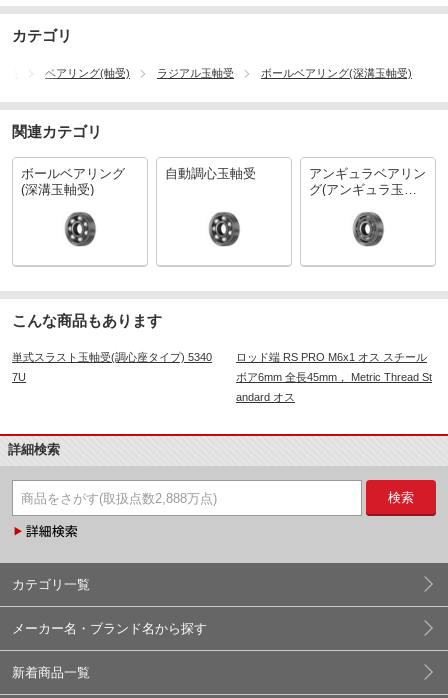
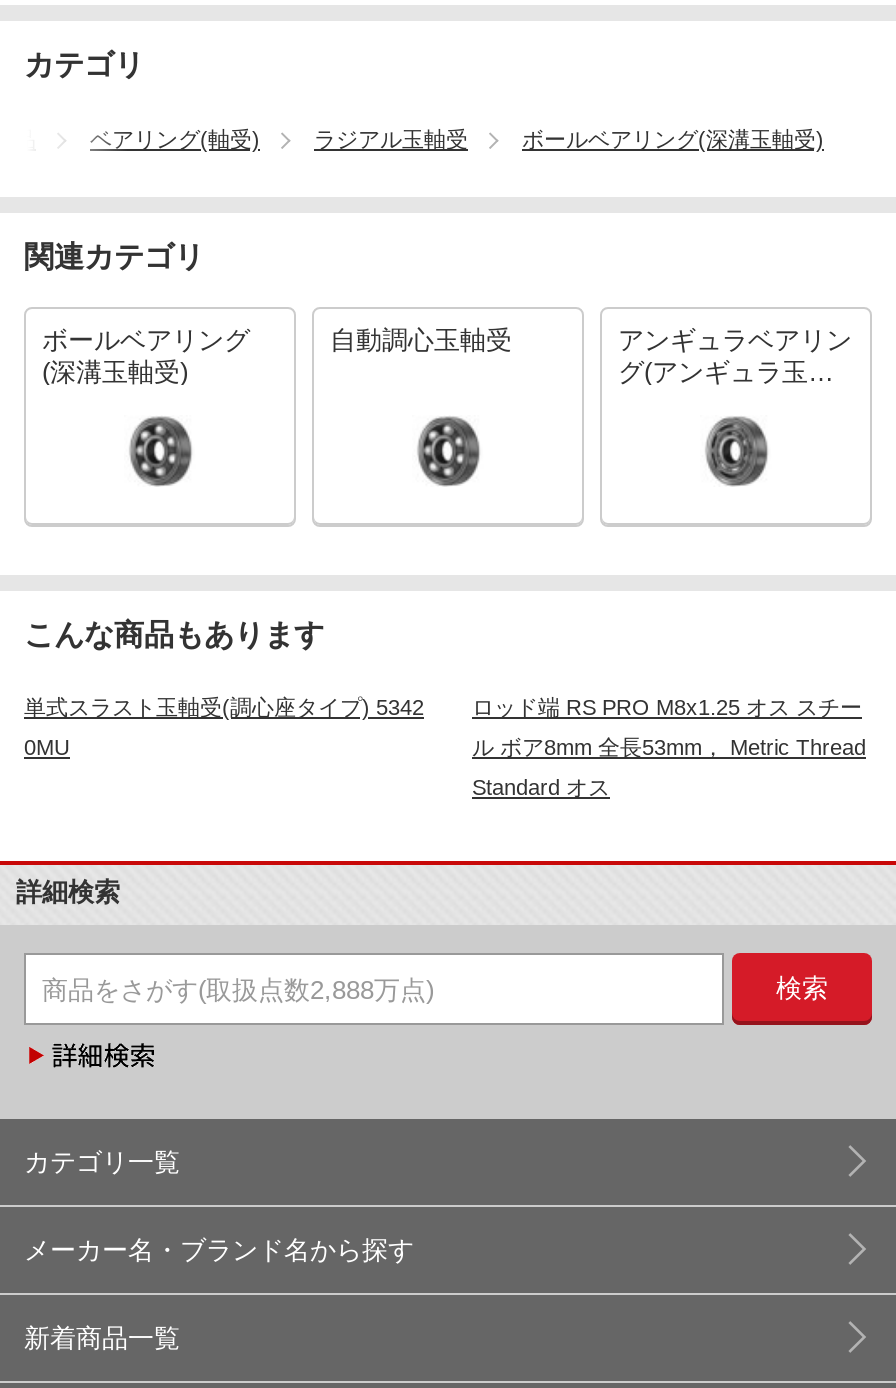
- 単式スラスト玉軸受(調心座タイプ) 5340
+ 単式スラスト玉軸受(調心座タイプ) 5342

- ロッド端 RS PRO M6x1 オス スチール
+ ロッド端 RS PRO M8x1.25 オス スチー

- 7U
+ 0MU

- ボア6mm 全長45mm， Metric Thread St
+ ル ボア8mm 全長53mm， Metric Thread

- andard オス
+ Standard オス
